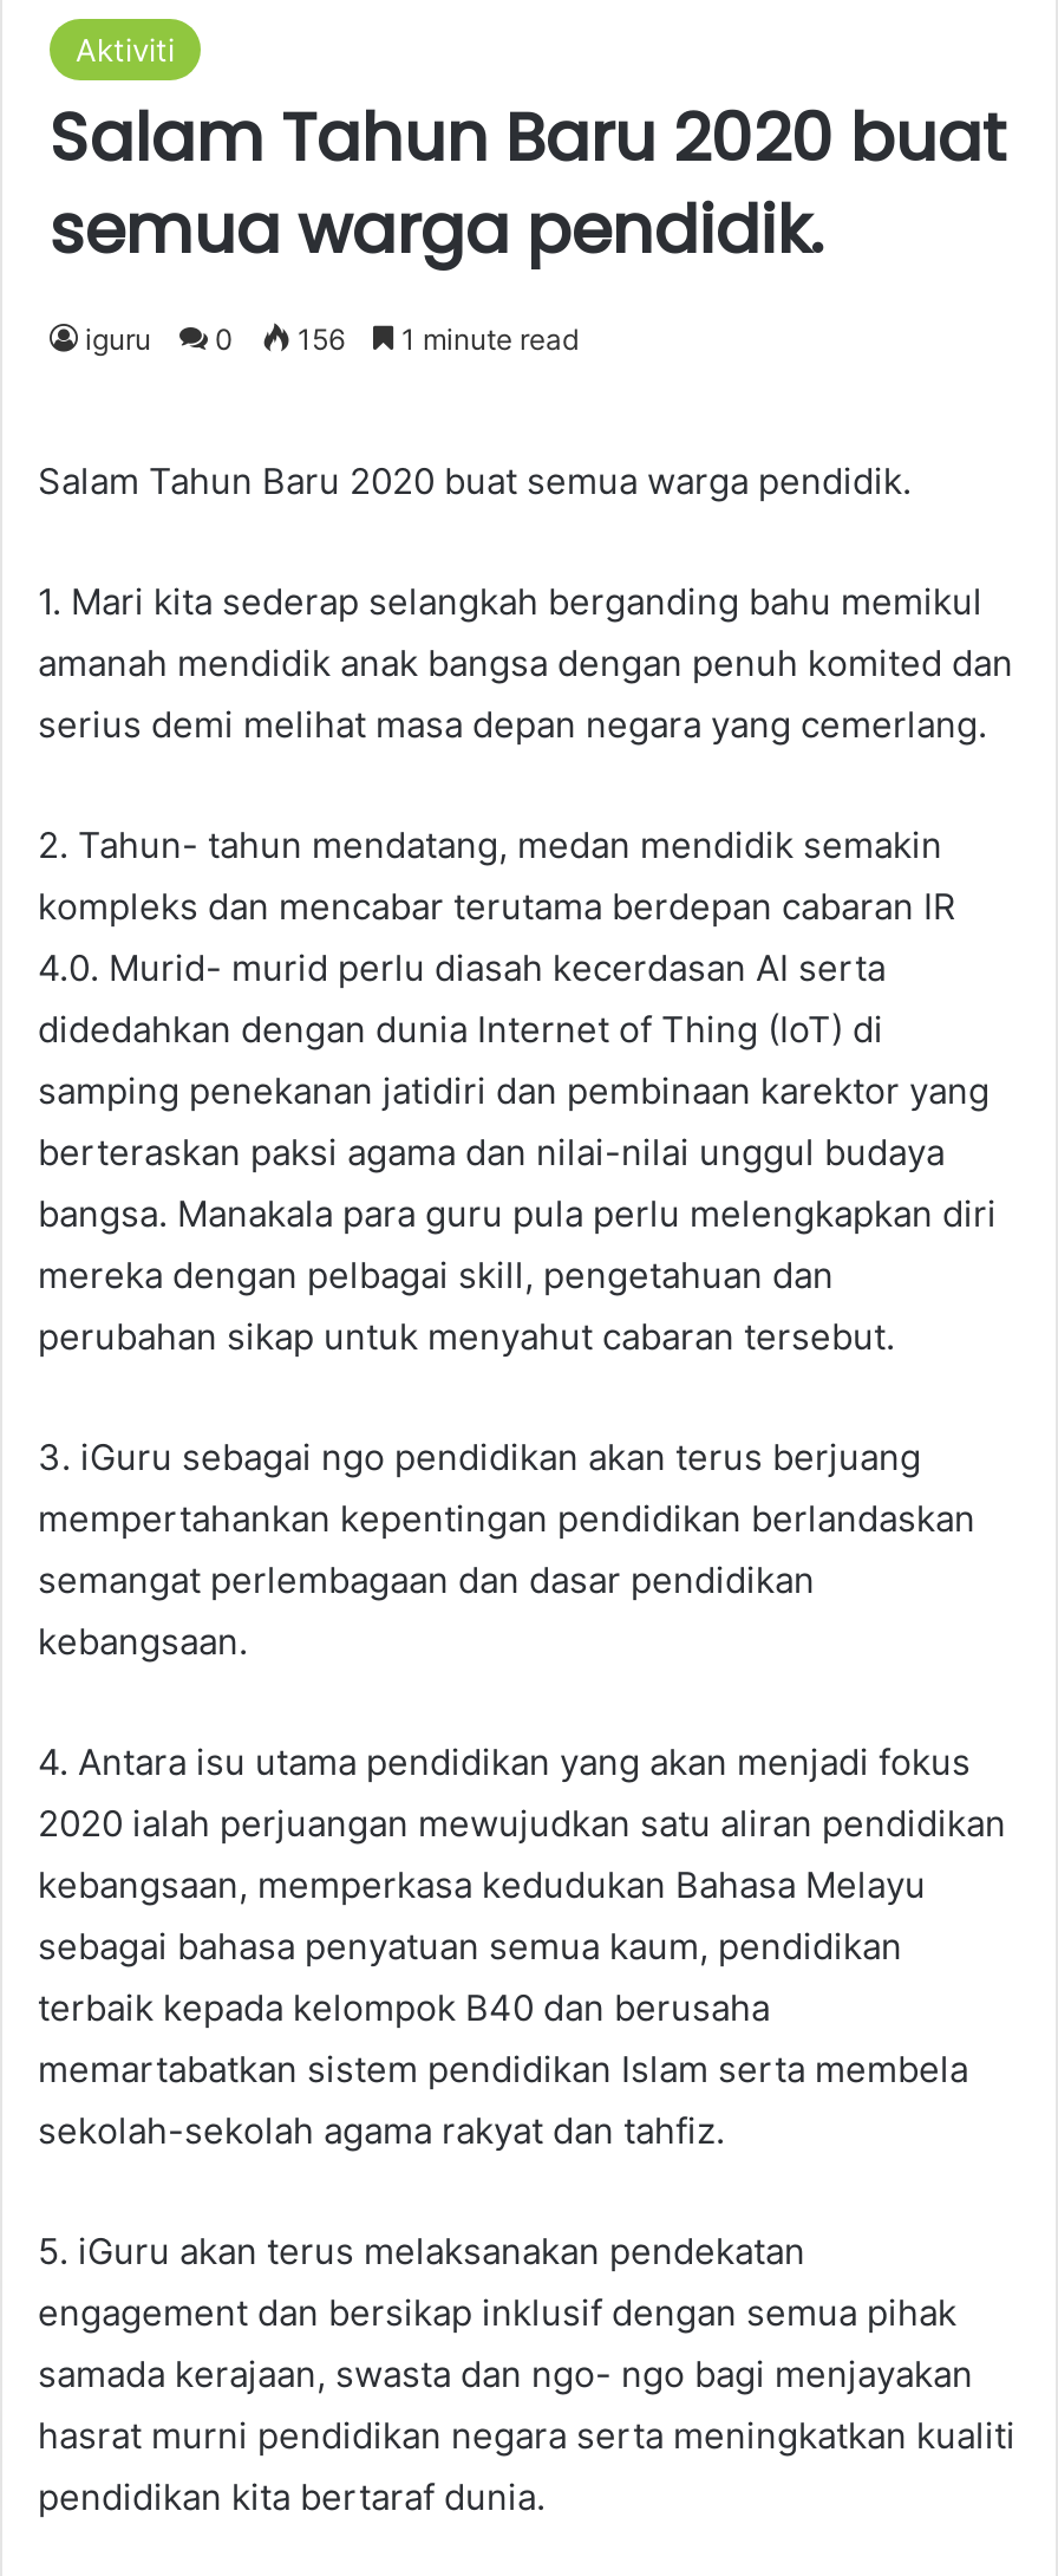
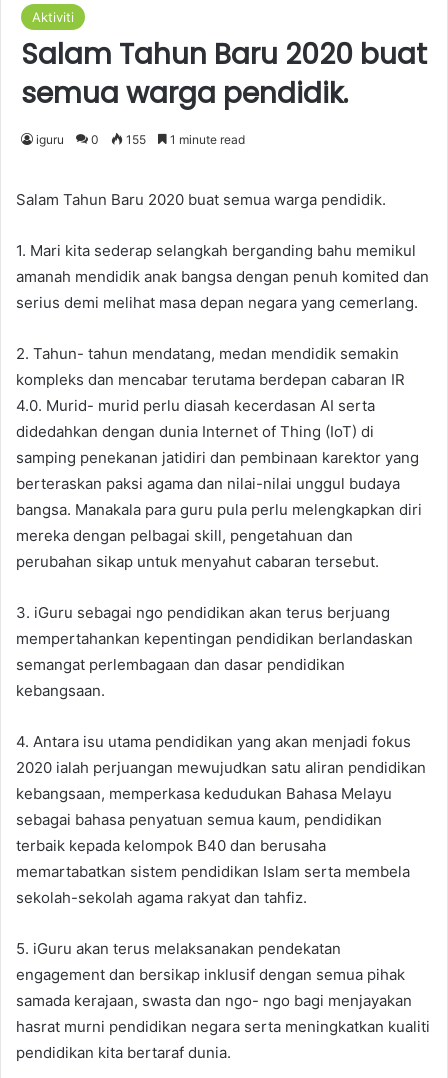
- iguru 0 156 1 minute read
+ iguru 0 155 1 minute read
